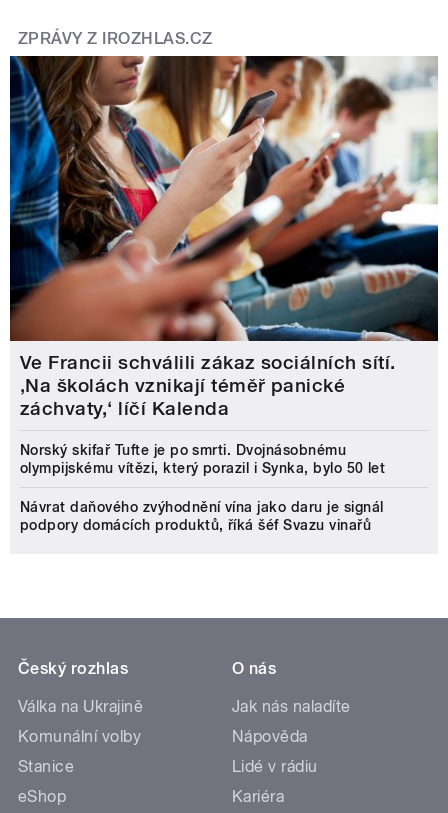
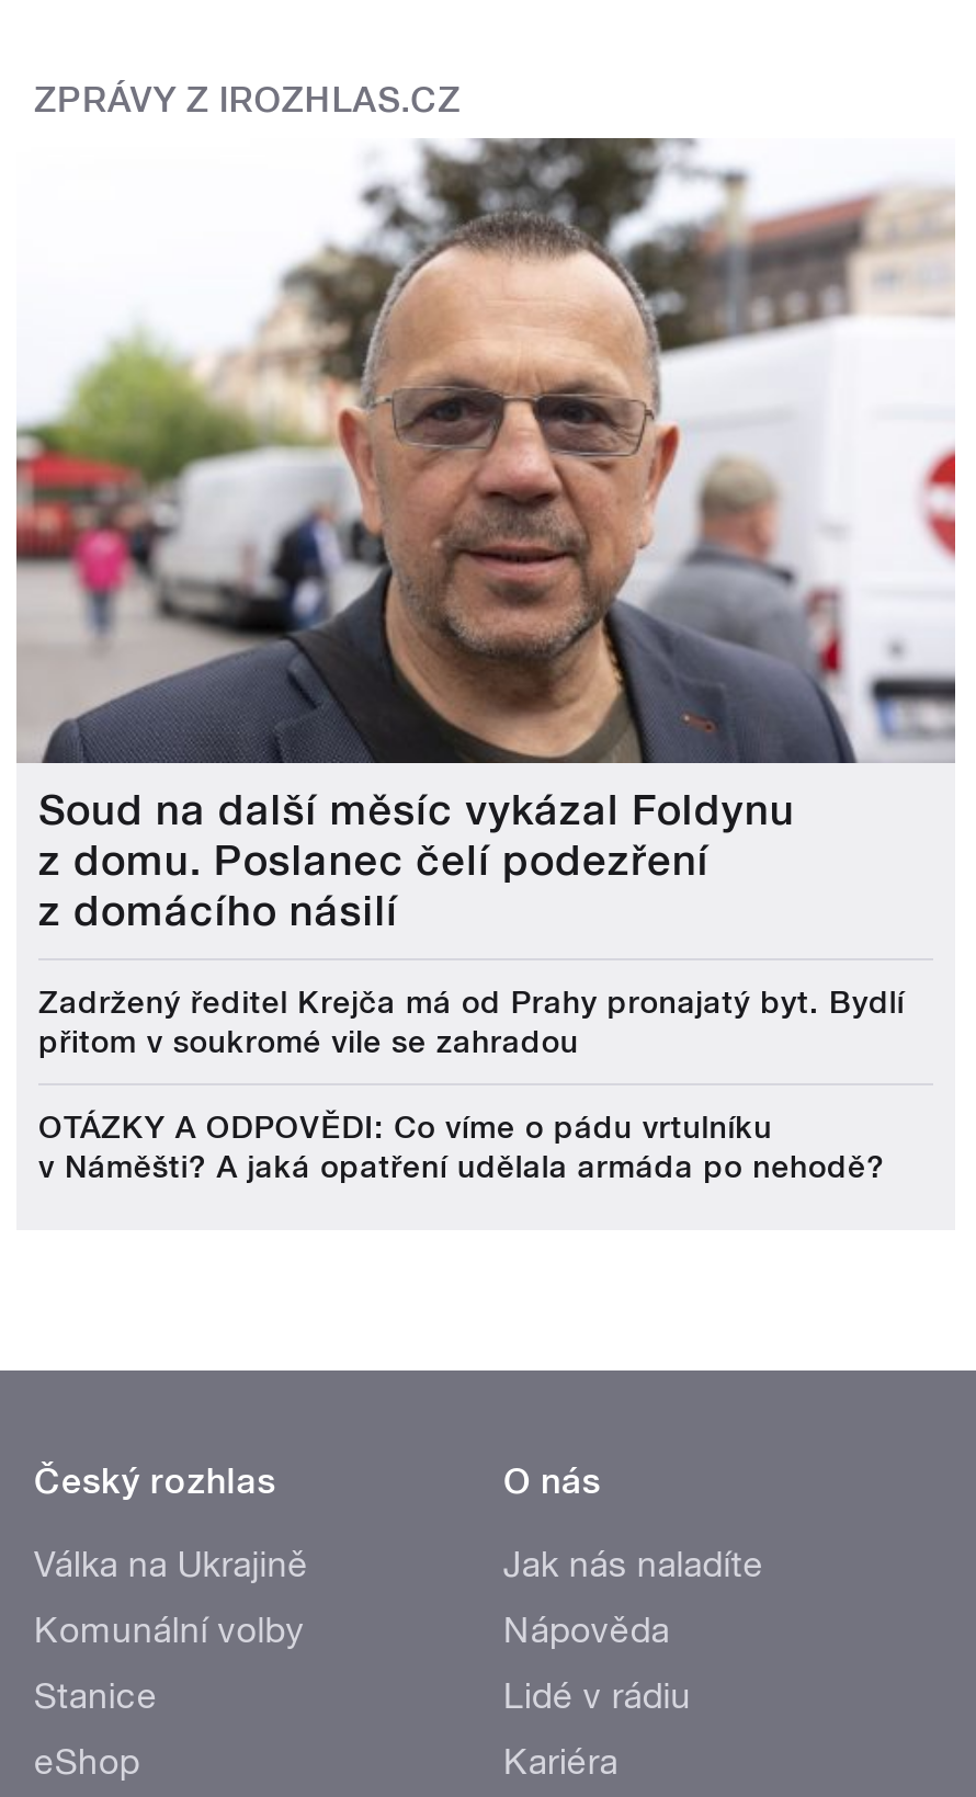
- [image]
- Ve Francii schválili zákaz sociálních sítí.
- ‚Na školách vznikají téměř panické
- záchvaty,‘ líčí Kalenda
+ [image]
+ Soud na další měsíc vykázal Foldynu
+ z domu. Poslanec čelí podezření
+ z domácího násilí

- Norský skifař Tufte je po smrti. Dvojnásobnému
- olympijskému vítězi, který porazil i Synka, bylo 50 let
+ Zadržený ředitel Krejča má od Prahy pronajatý byt. Bydlí
+ přitom v soukromé vile se zahradou

- Návrat daňového zvýhodnění vína jako daru je signál
- podpory domácích produktů, říká šéf Svazu vinařů
+ OTÁZKY A ODPOVĚDI: Co víme o pádu vrtulníku
+ v Náměšti? A jaká opatření udělala armáda po nehodě?
